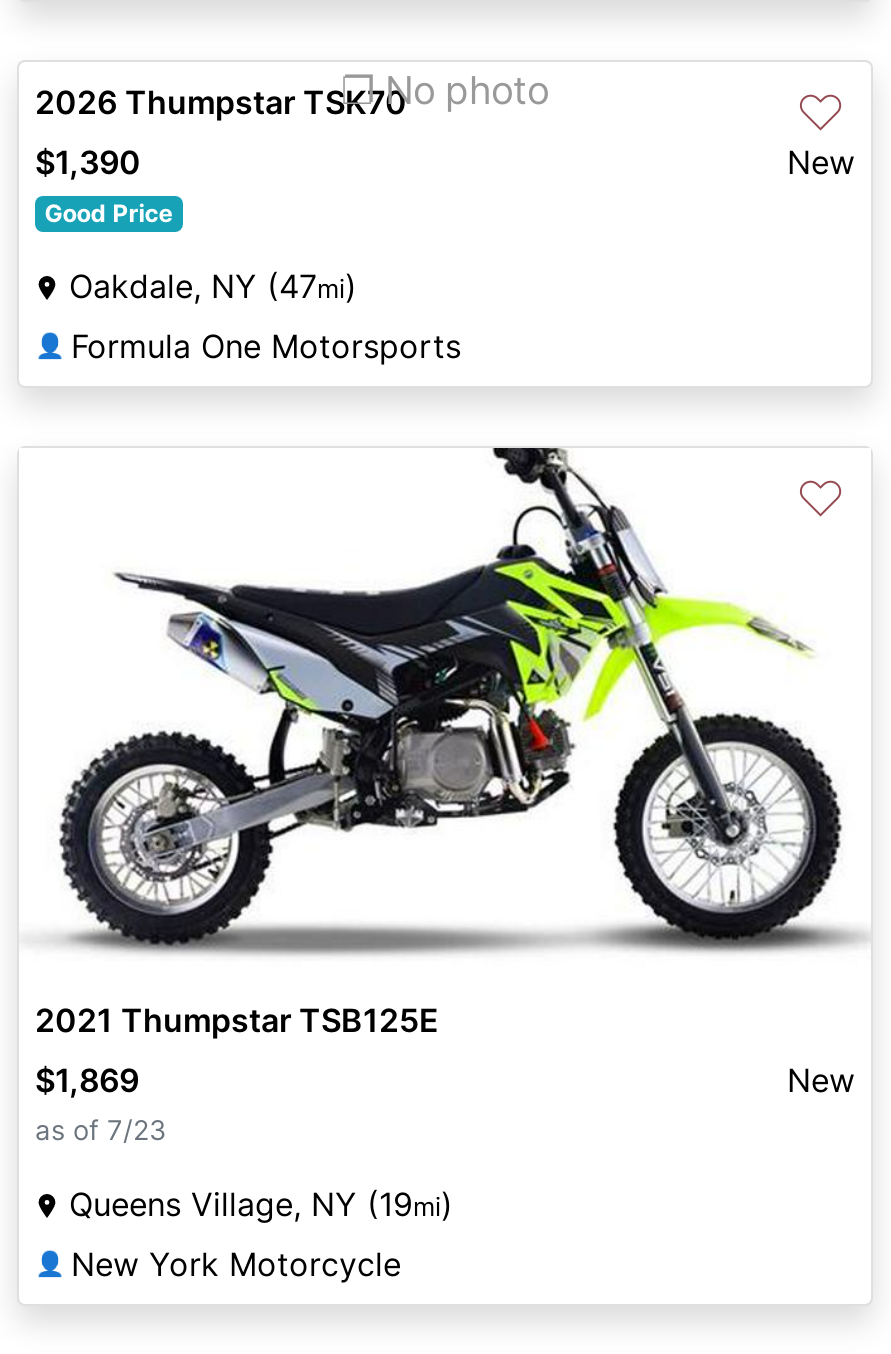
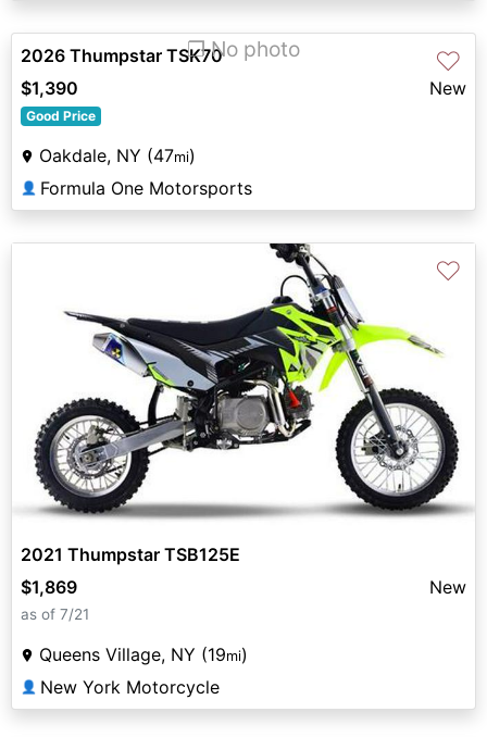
- as of 7/23
+ as of 7/21
